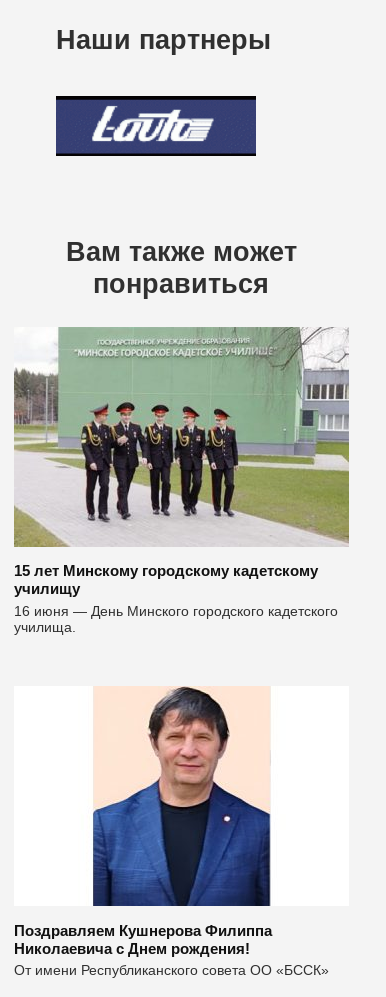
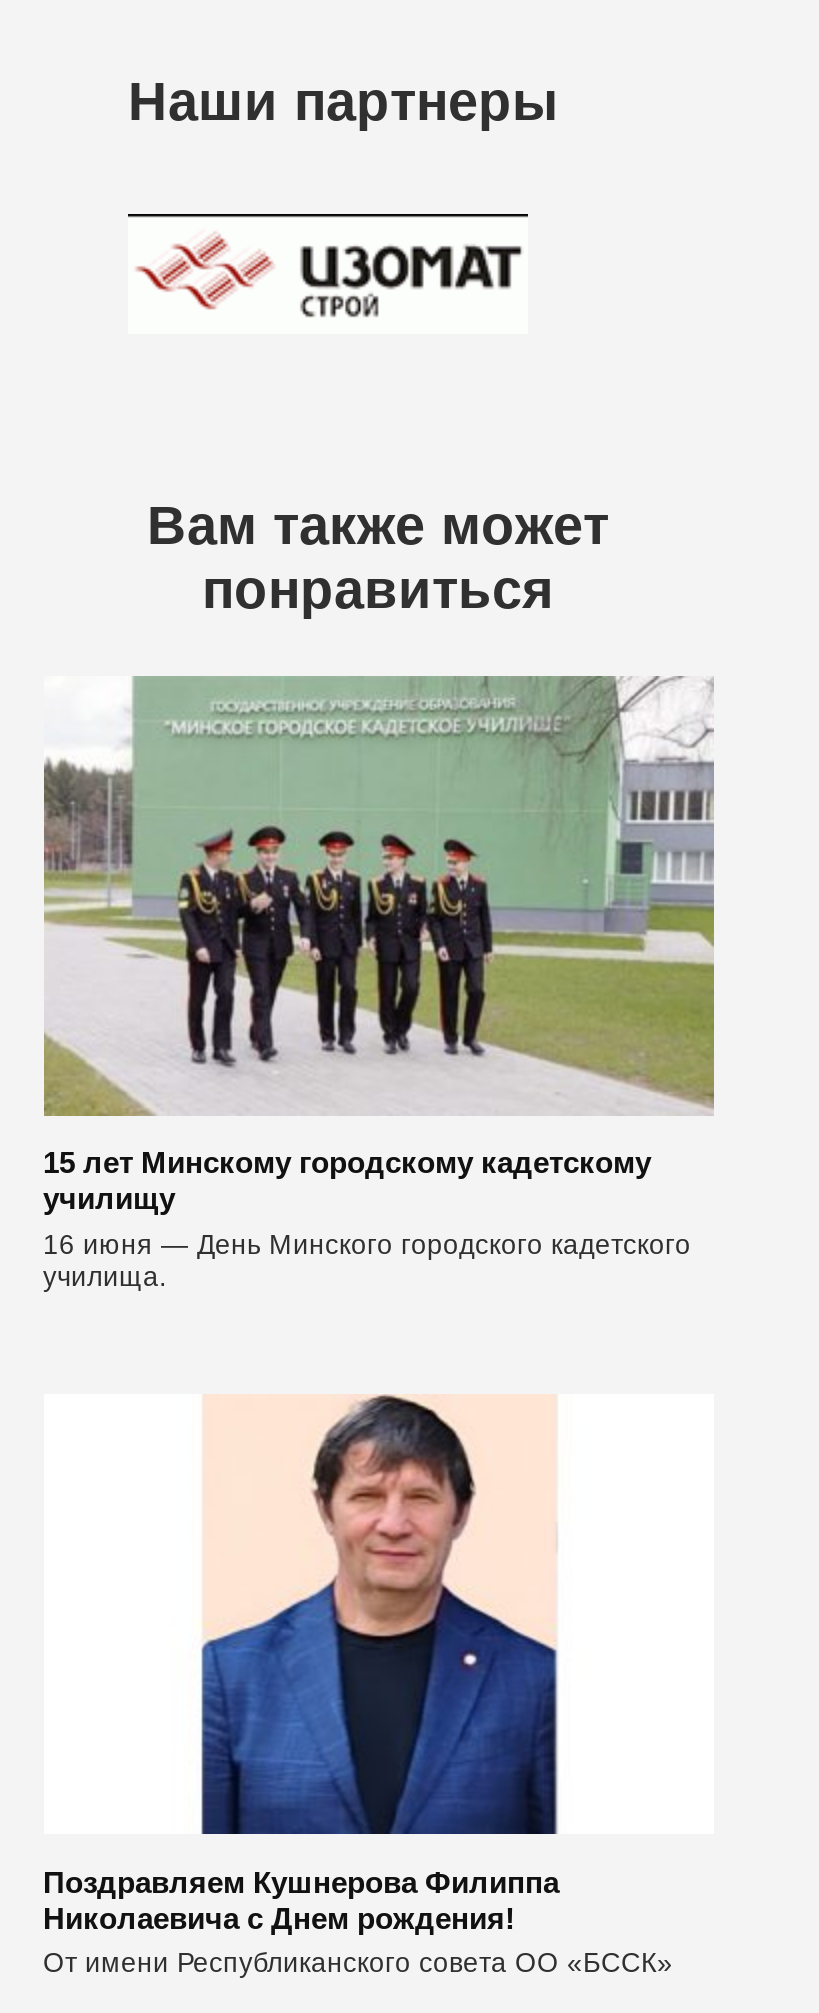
- [image]
+ [image]
